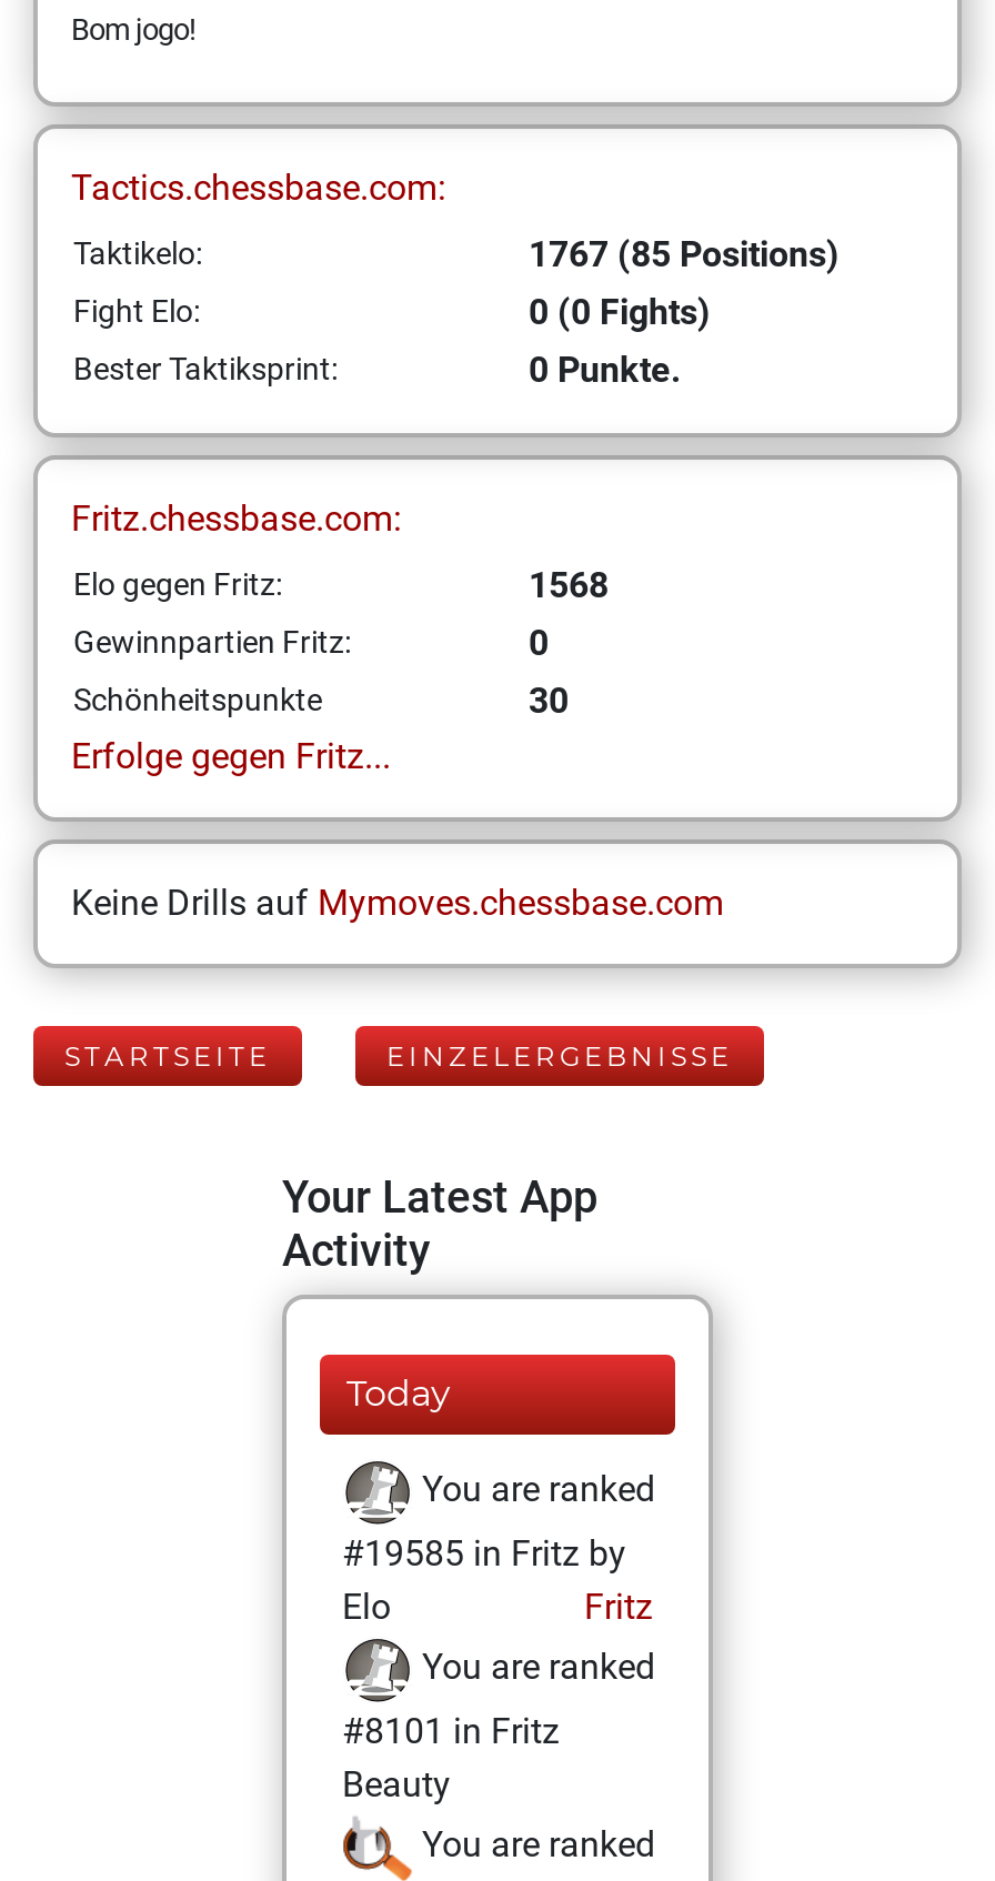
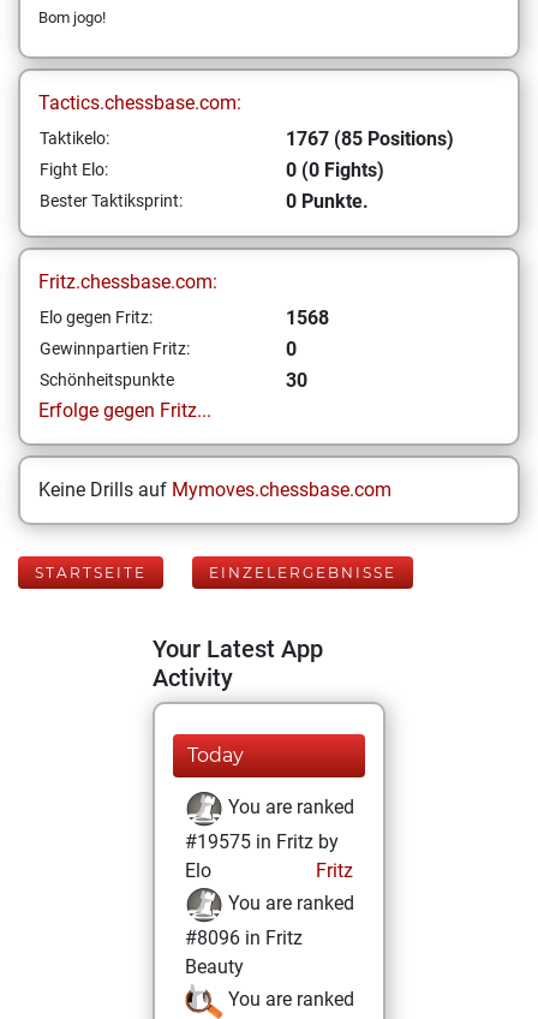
- #19585 in Fritz by
+ #19575 in Fritz by

- #8101 in Fritz
+ #8096 in Fritz
